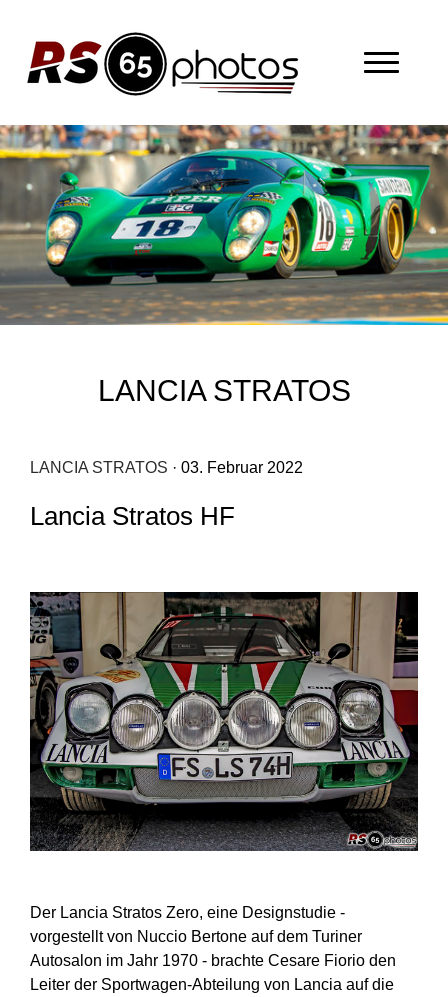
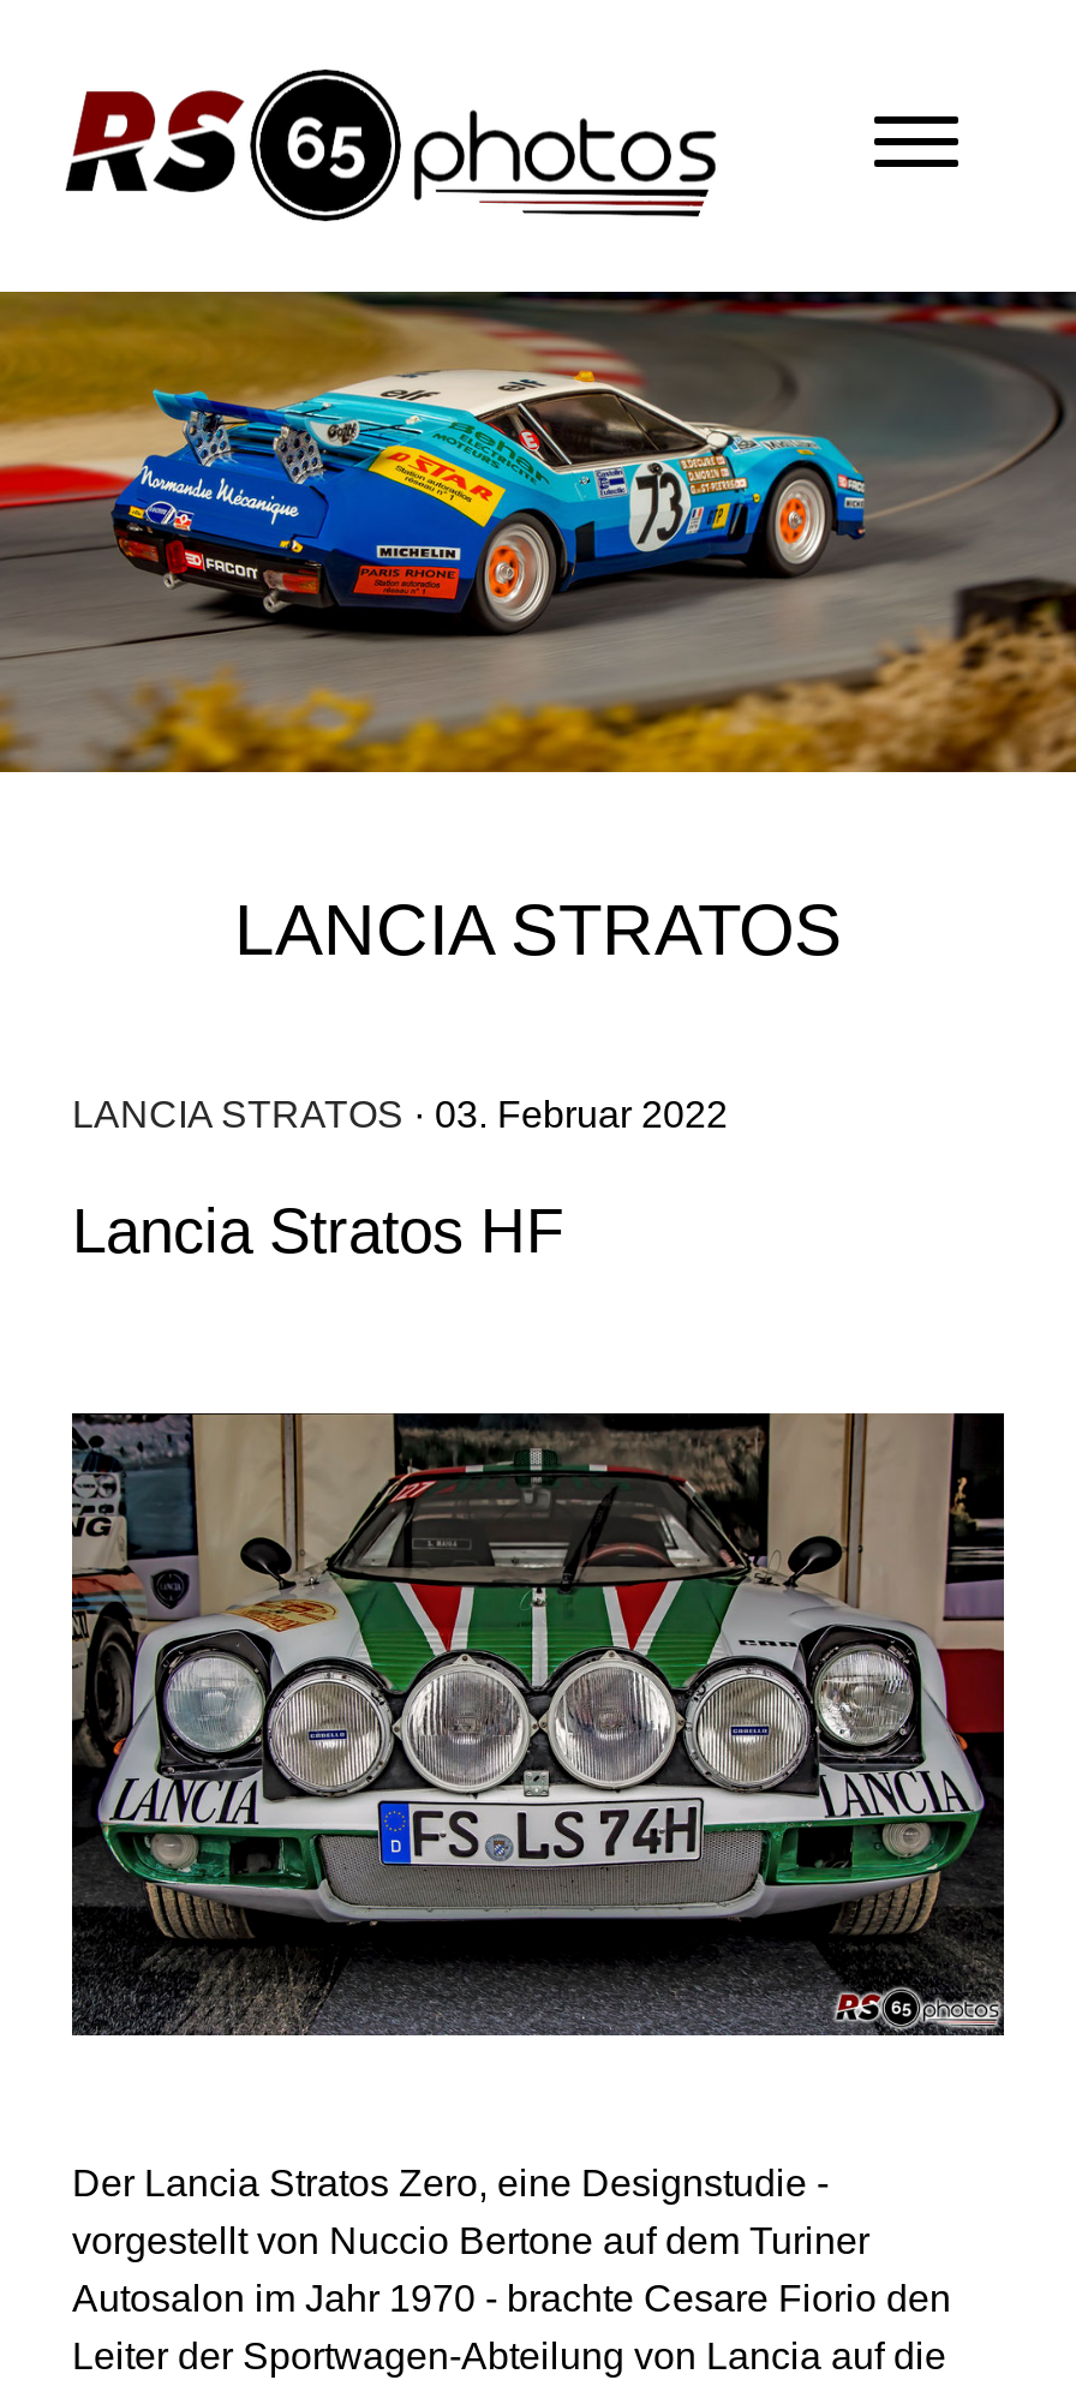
- [image]
+ [image]
